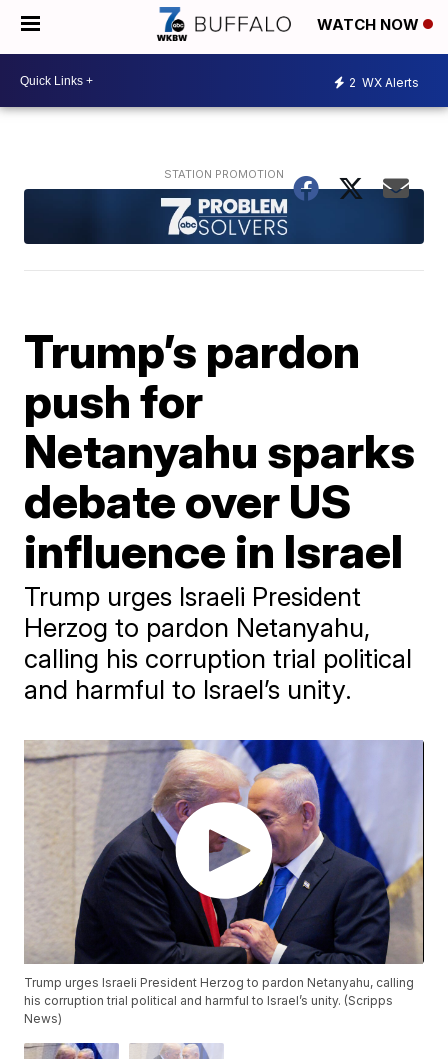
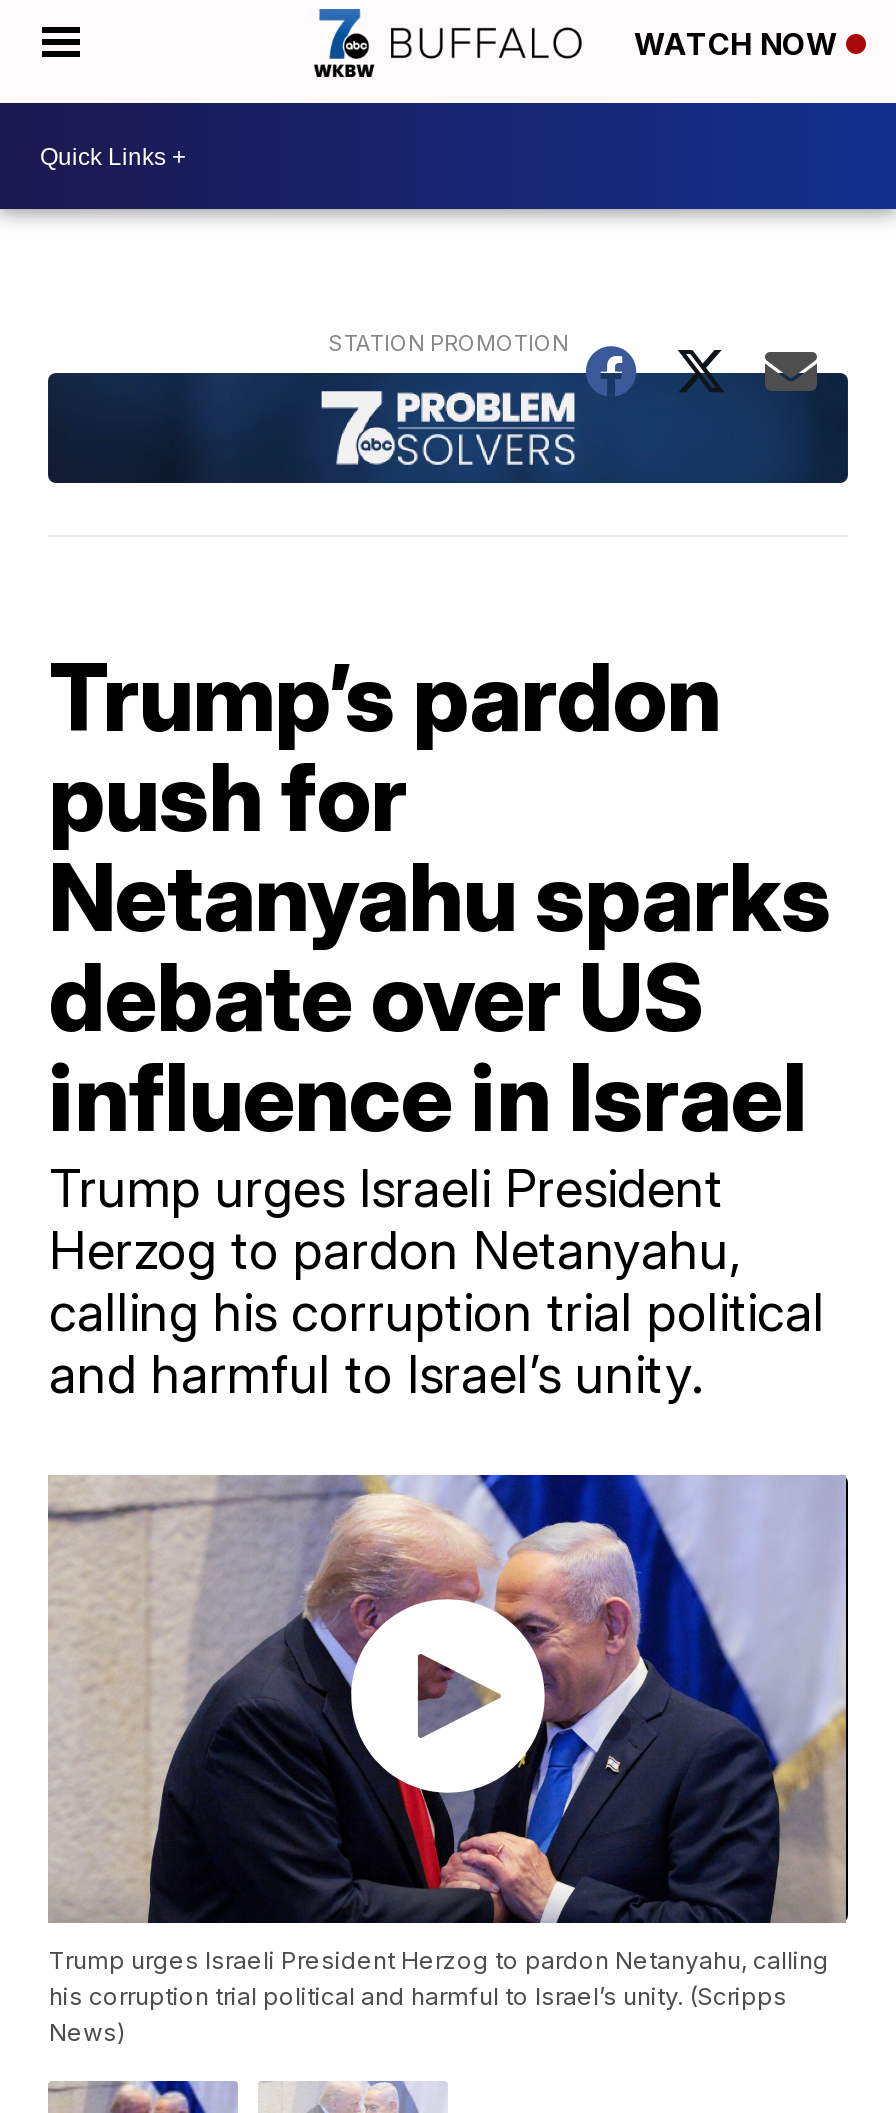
- 2 WX Alerts
